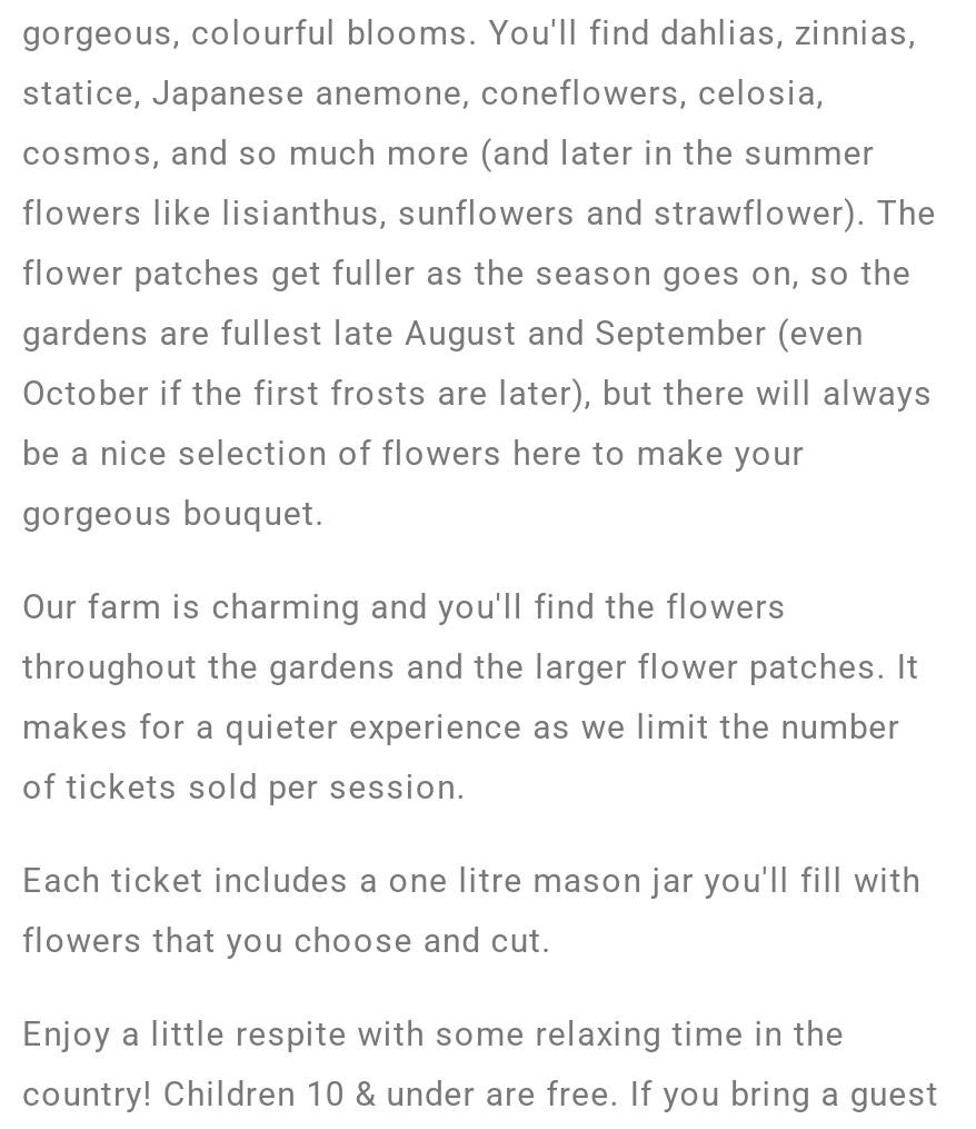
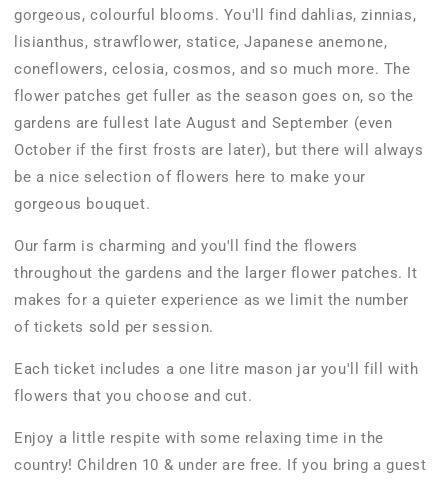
- statice, Japanese anemone, coneflowers, celosia,
- cosmos, and so much more (and later in the summer
- flowers like lisianthus, sunflowers and strawflower). The
+ lisianthus, strawflower, statice, Japanese anemone,
+ coneflowers, celosia, cosmos, and so much more. The
